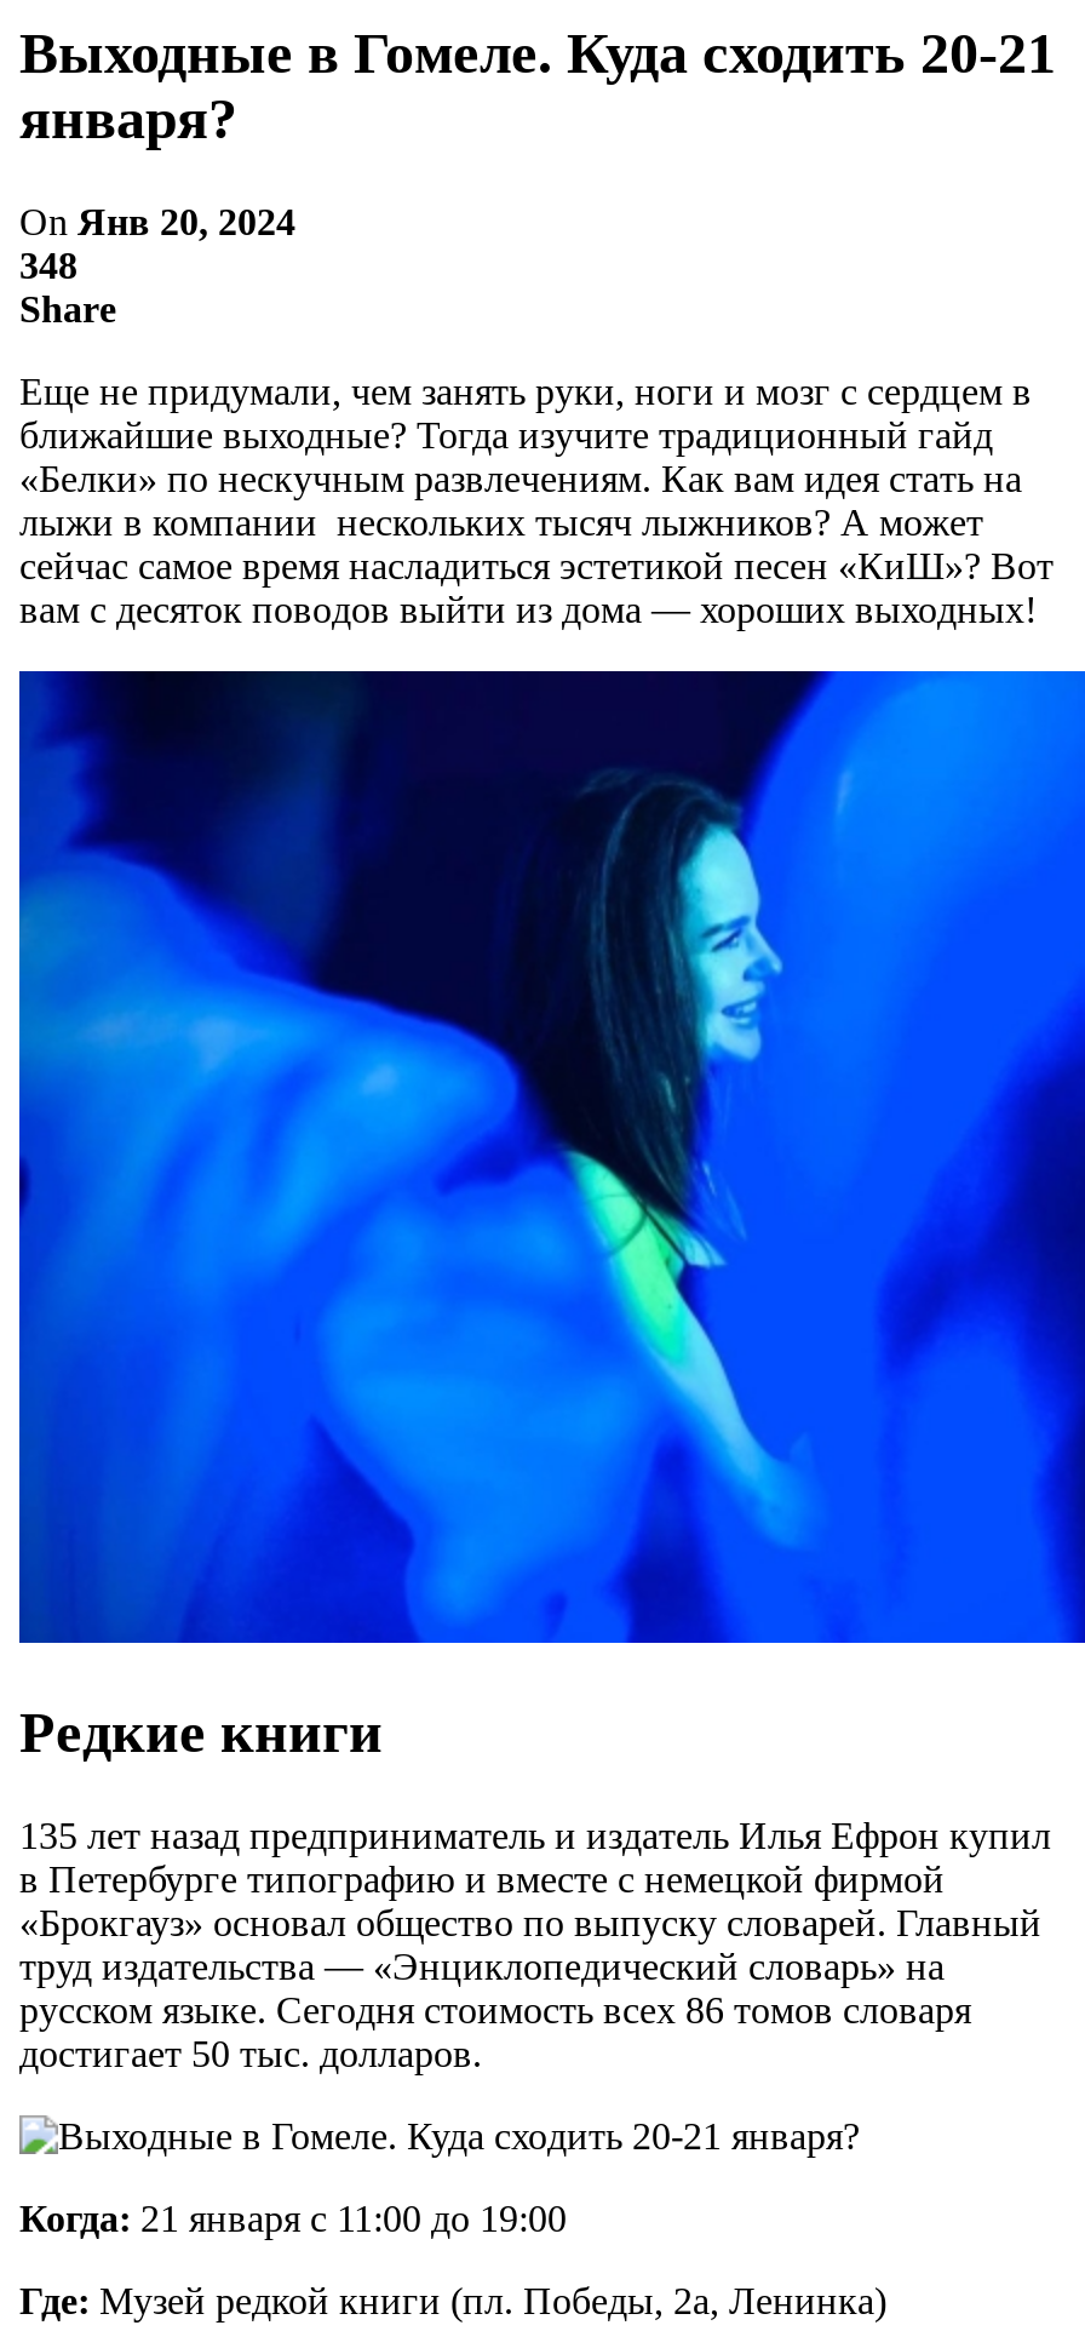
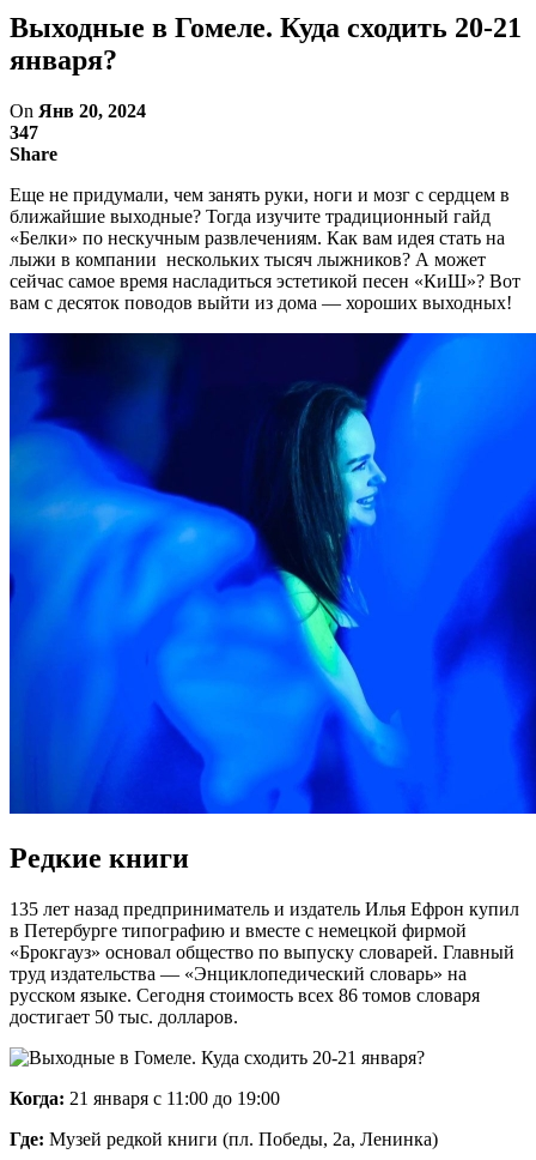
- 348
+ 347
